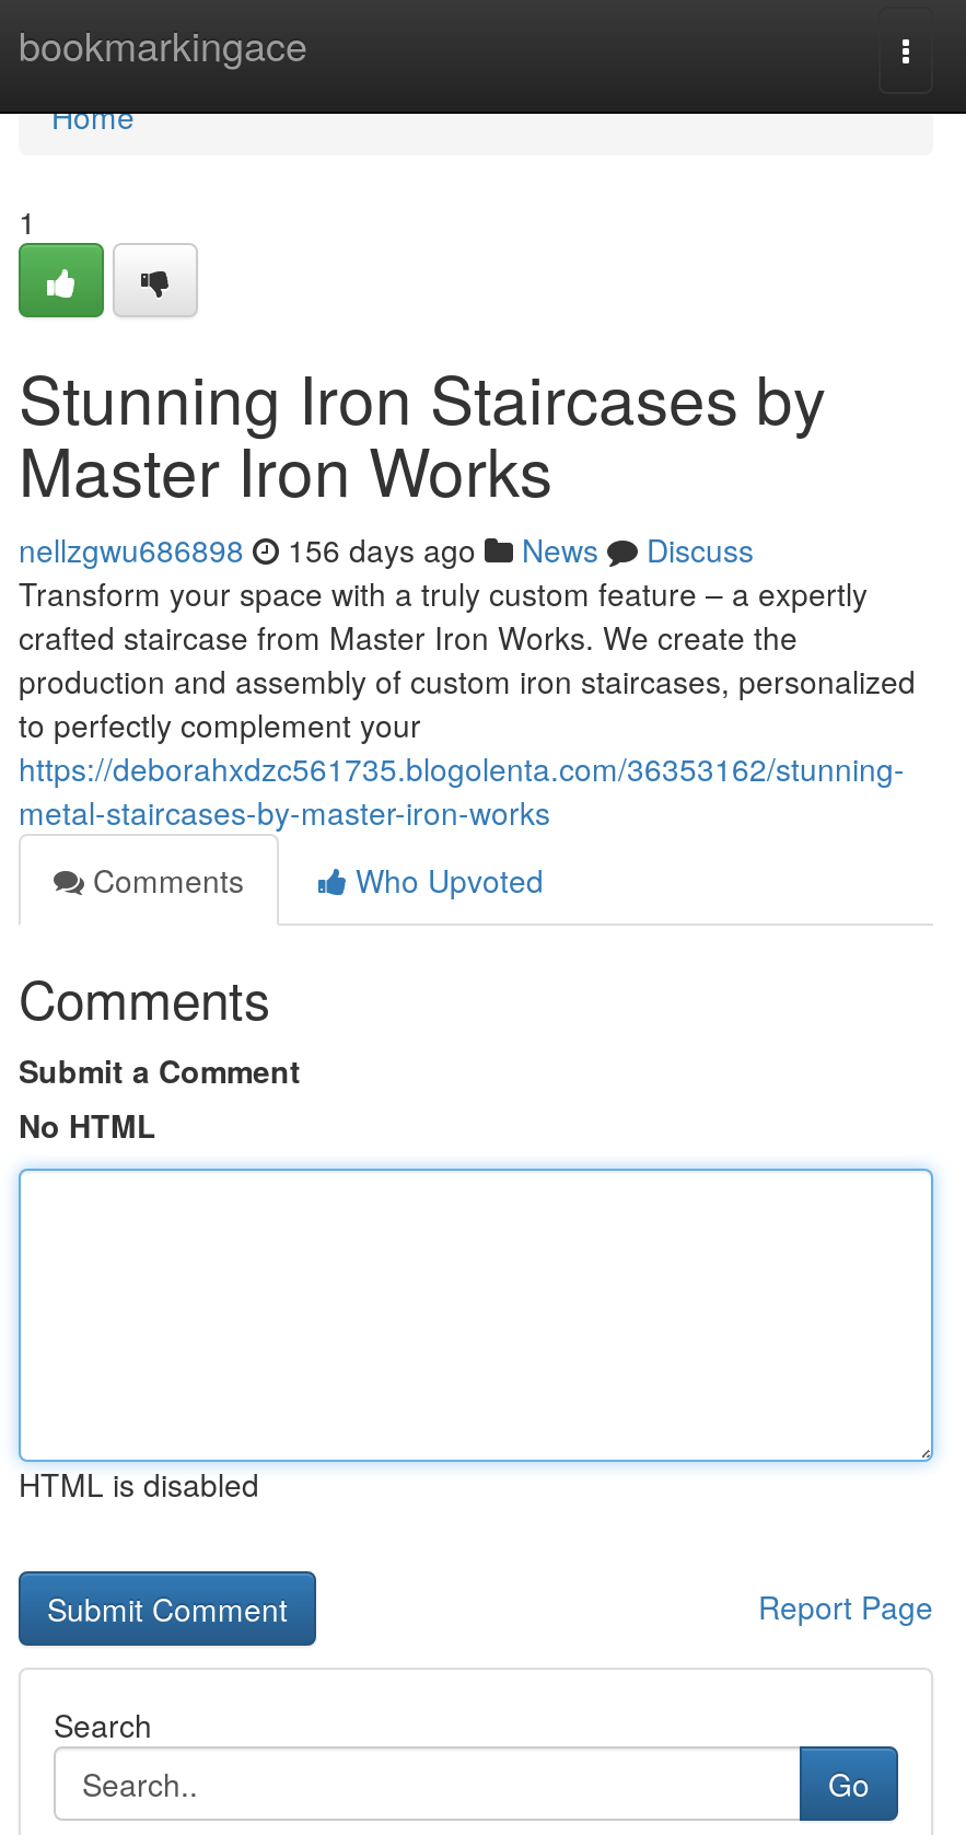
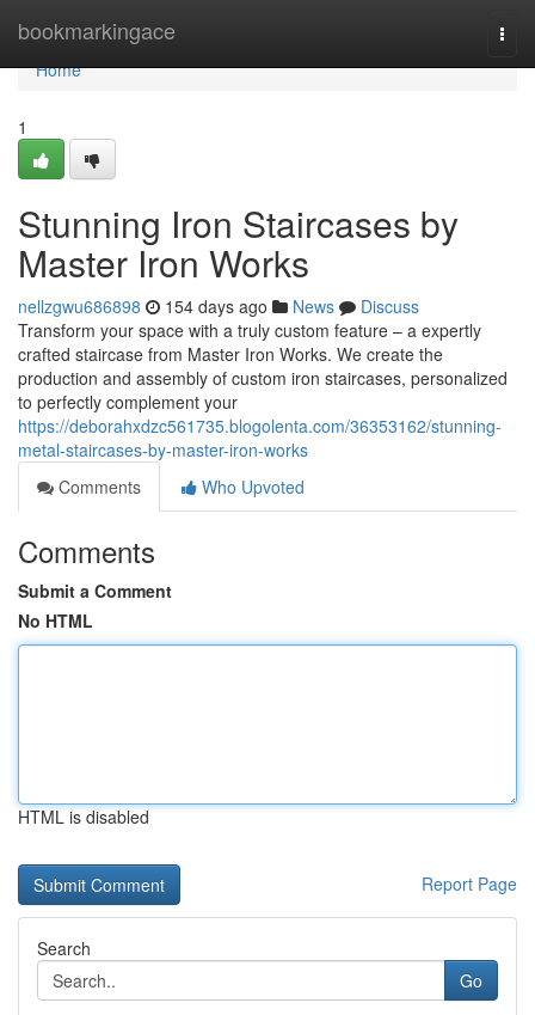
- nellzgwu686898 156 days ago News Discuss
+ nellzgwu686898 154 days ago News Discuss
